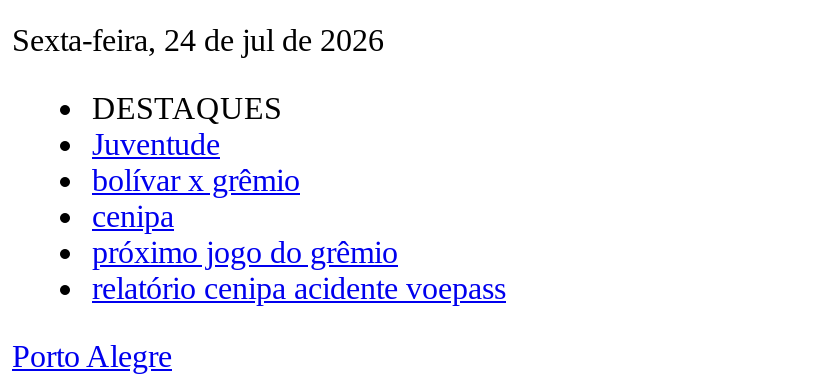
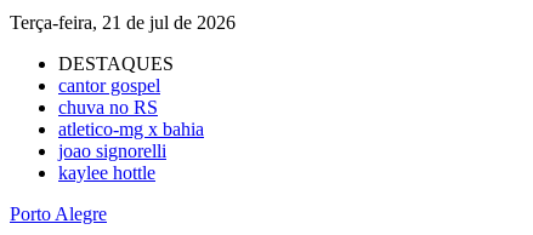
- Sexta-feira, 24 de jul de 2026
+ Terça-feira, 21 de jul de 2026

- Juventude
- bolívar x grêmio
- cenipa
- próximo jogo do grêmio
- relatório cenipa acidente voepass
+ cantor gospel
+ chuva no RS
+ atletico-mg x bahia
+ joao signorelli
+ kaylee hottle
